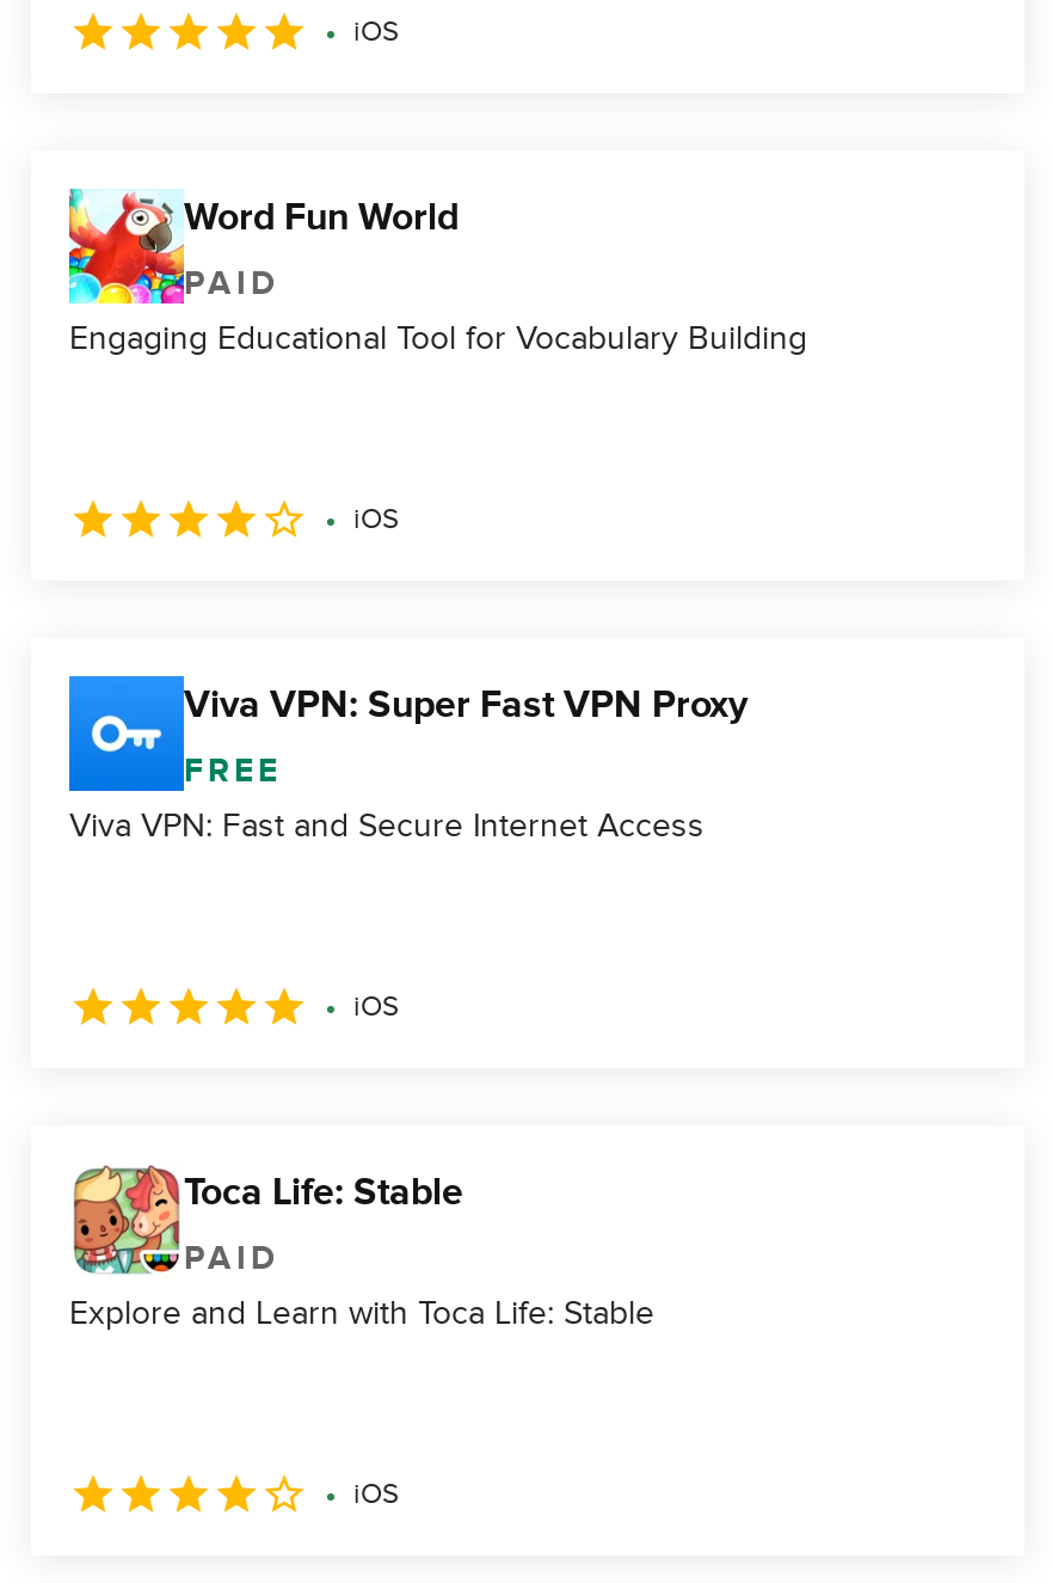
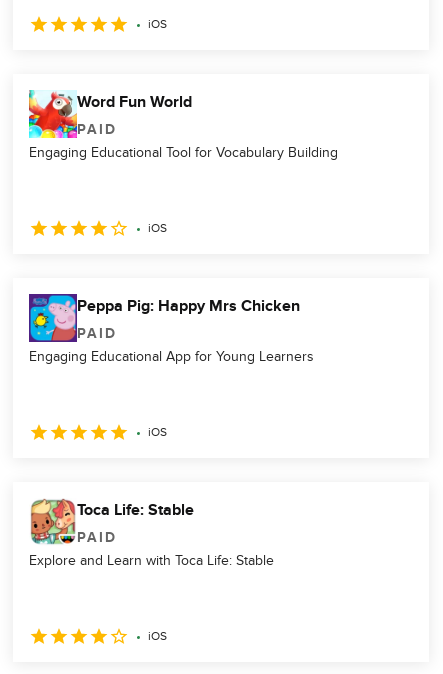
- [image]
- Viva VPN: Super Fast VPN Proxy
- FREE
- Viva VPN: Fast and Secure Internet Access
+ [image]
+ Peppa Pig: Happy Mrs Chicken
+ PAID
+ Engaging Educational App for Young Learners
